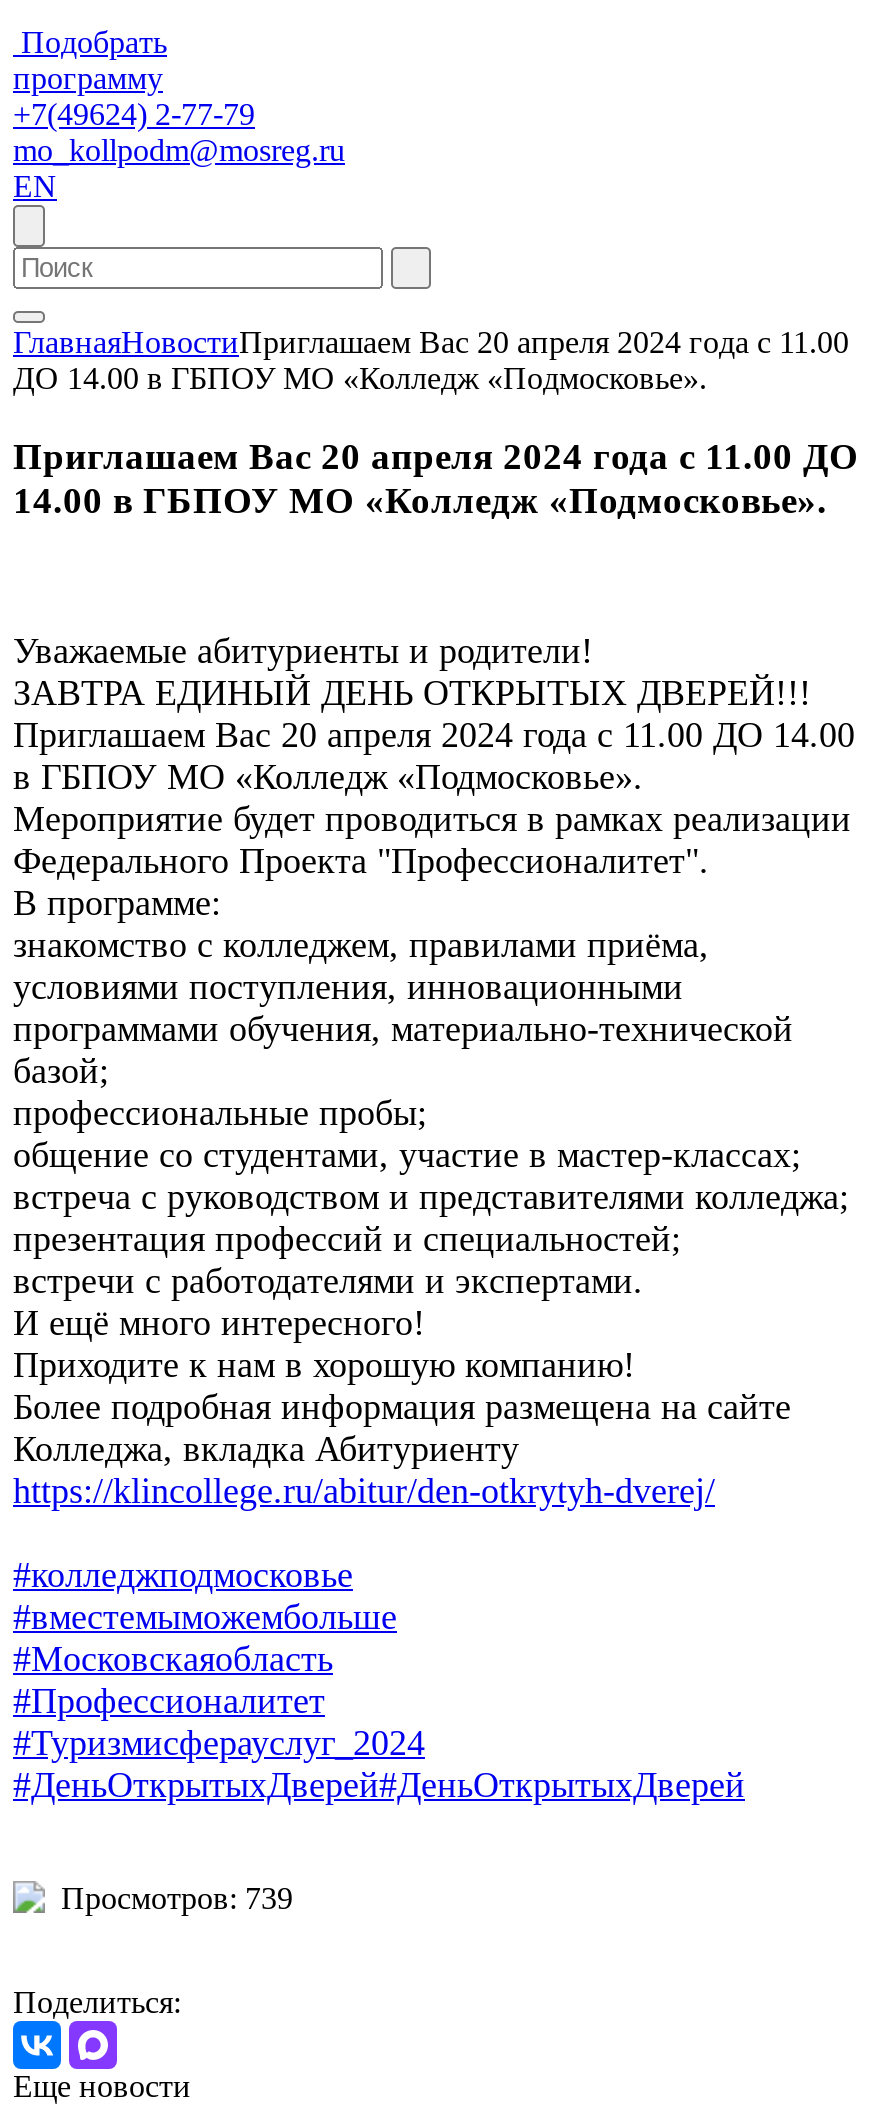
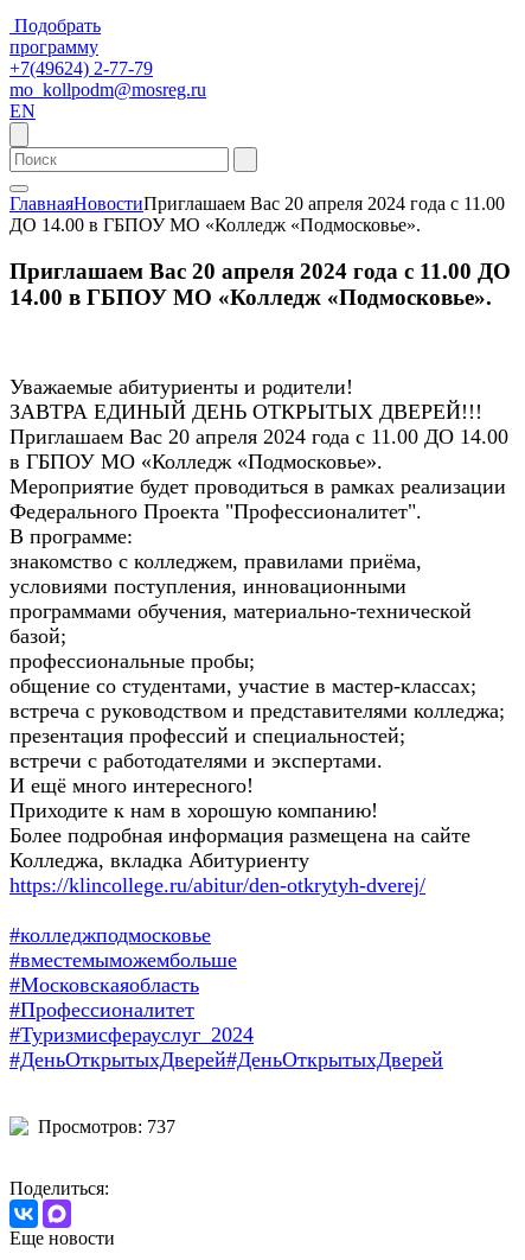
- Просмотров: 739
+ Просмотров: 737
